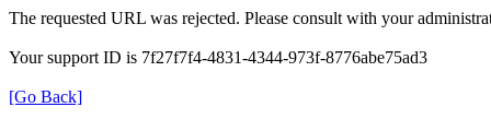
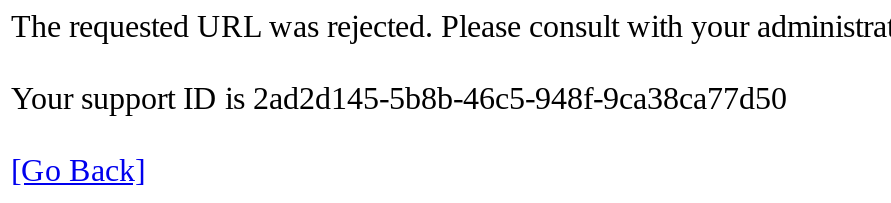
- Your support ID is 7f27f7f4-4831-4344-973f-8776abe75ad3
+ Your support ID is 2ad2d145-5b8b-46c5-948f-9ca38ca77d50
